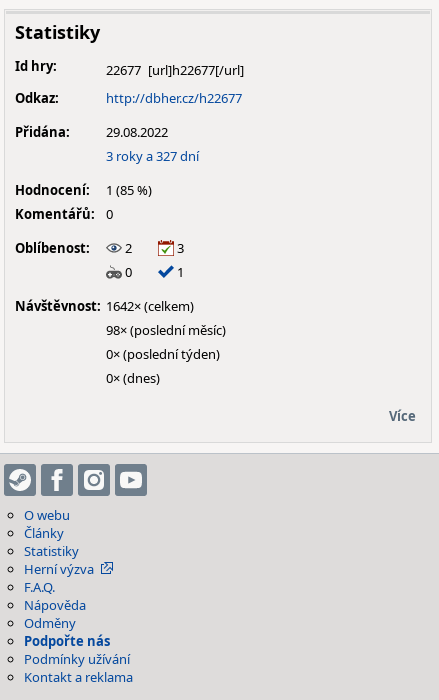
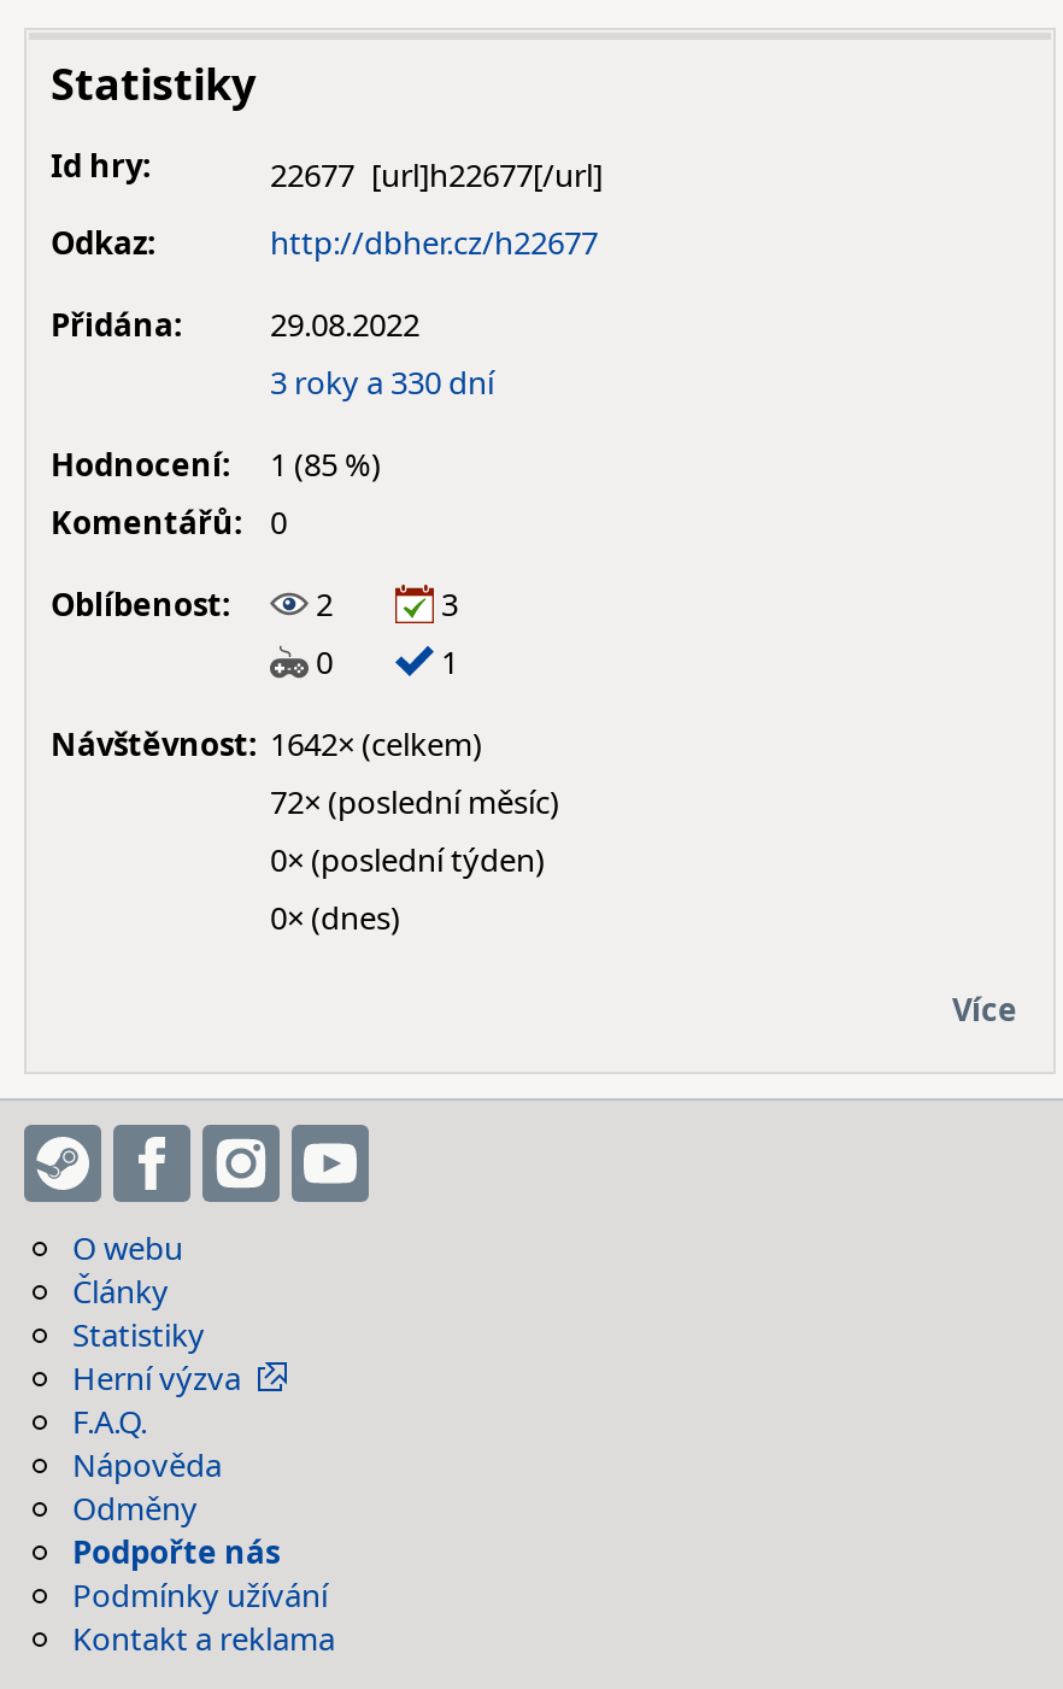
- 3 roky a 327 dní
+ 3 roky a 330 dní

- 98× (poslední měsíc)
+ 72× (poslední měsíc)
